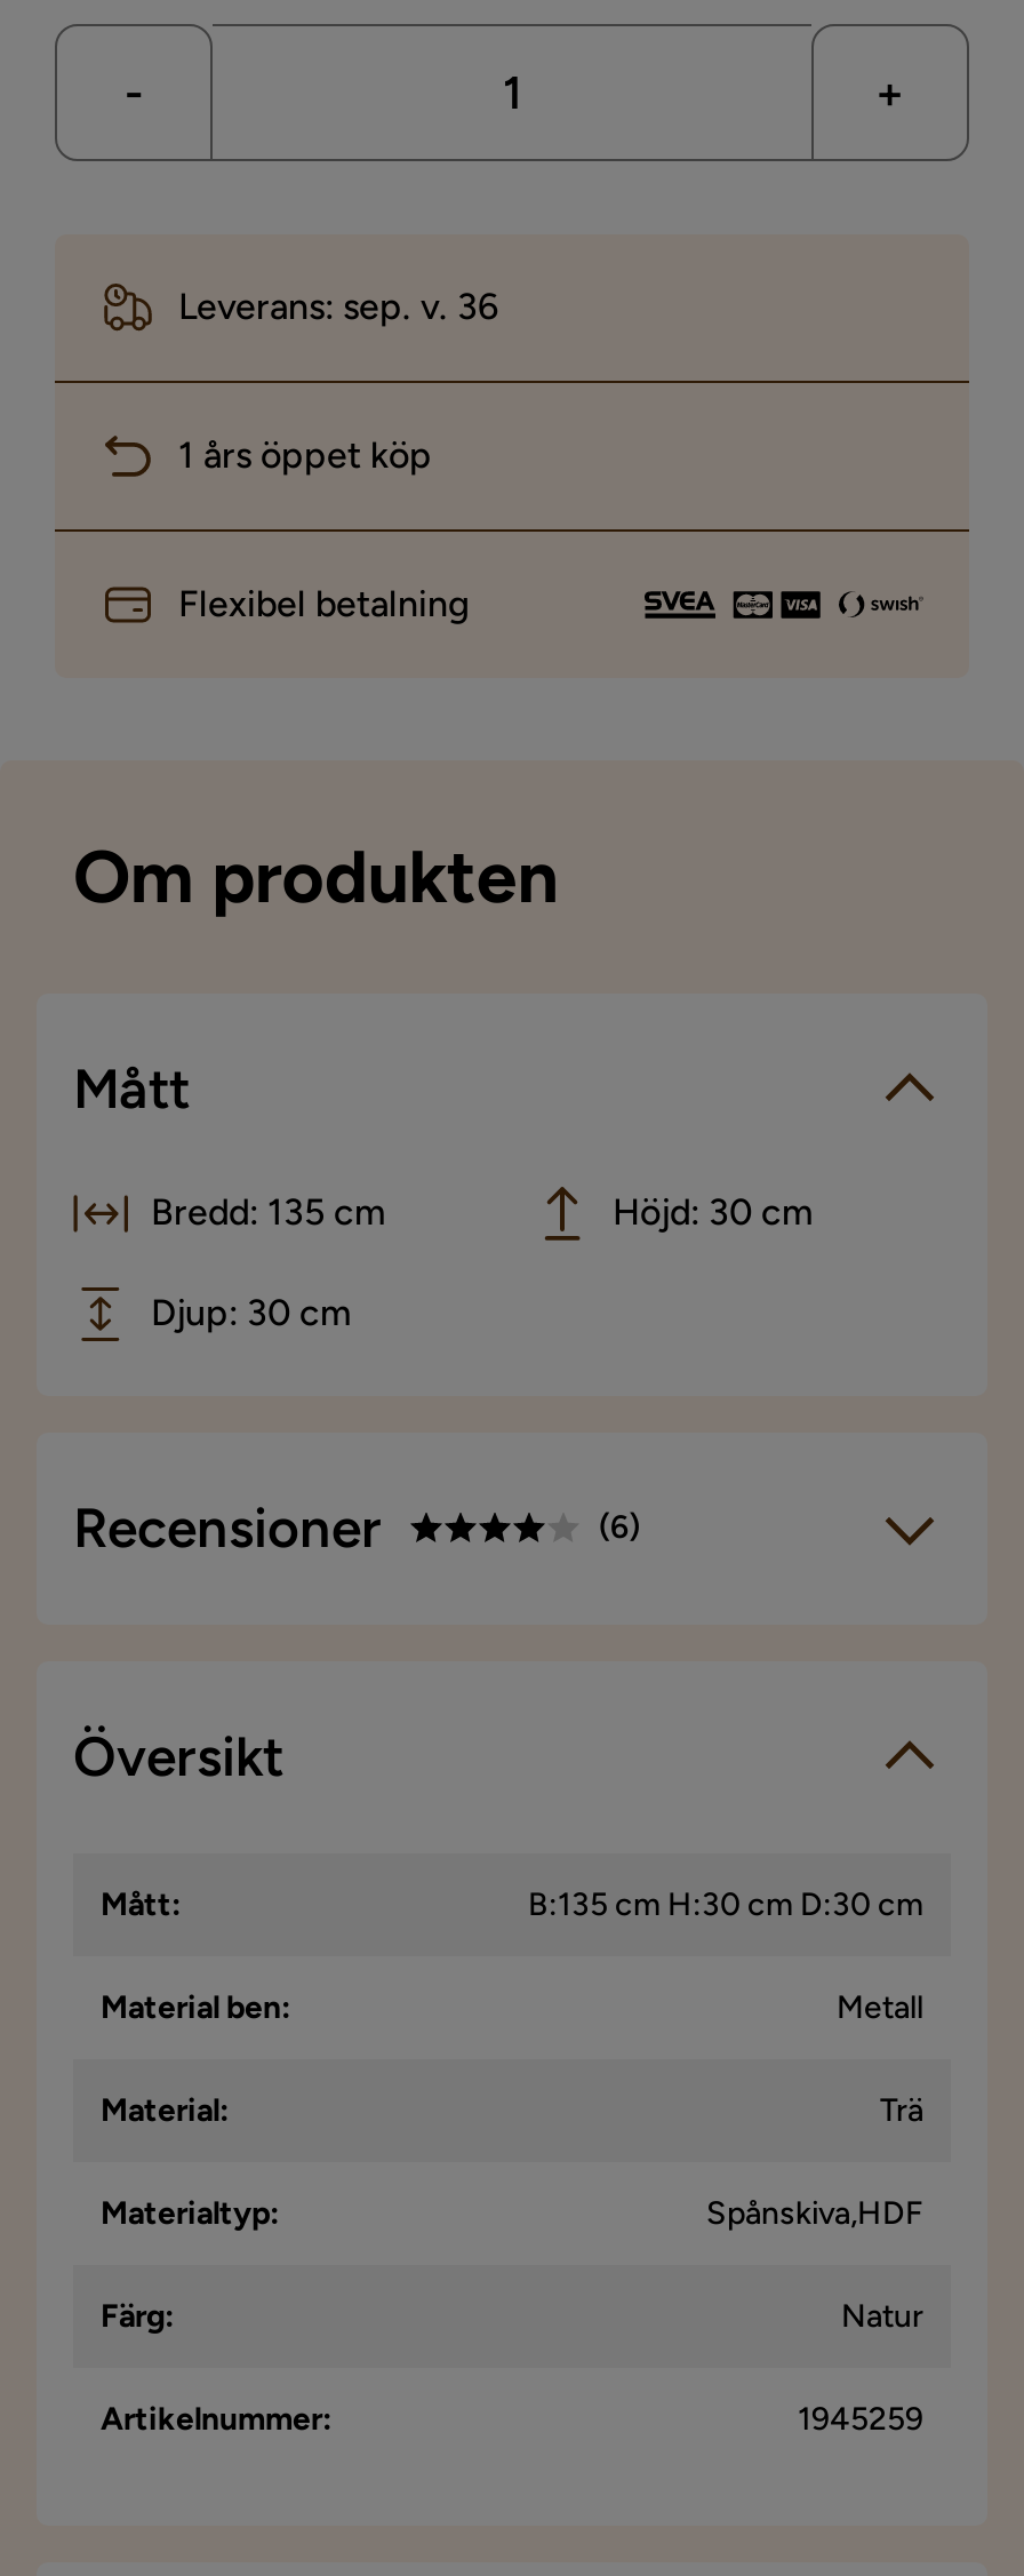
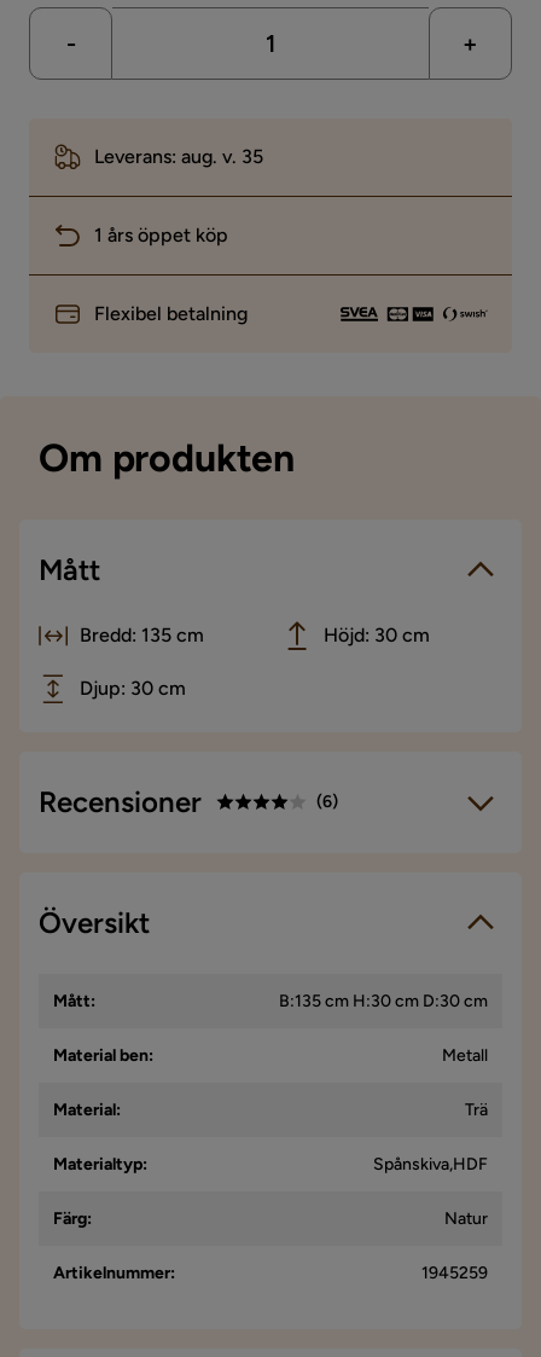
- Leverans: sep. v. 36
+ Leverans: aug. v. 35
